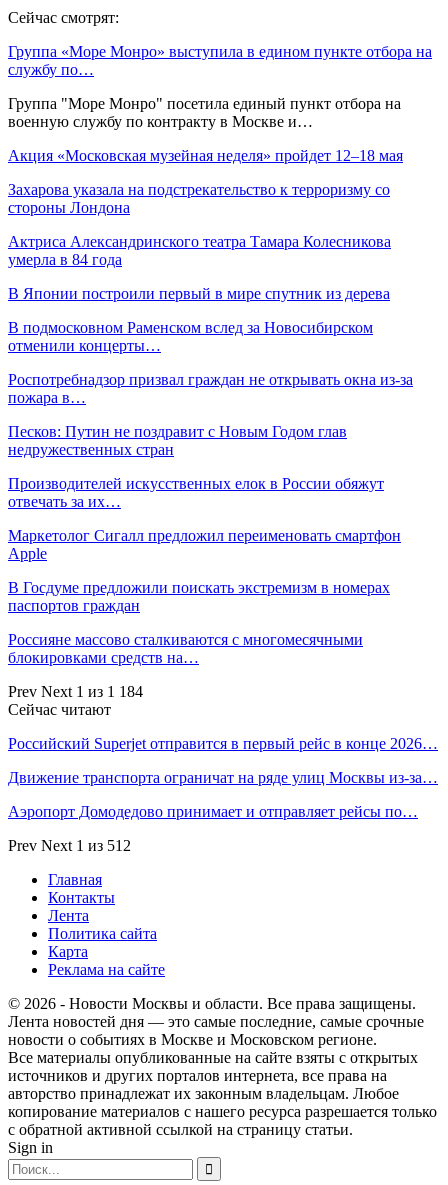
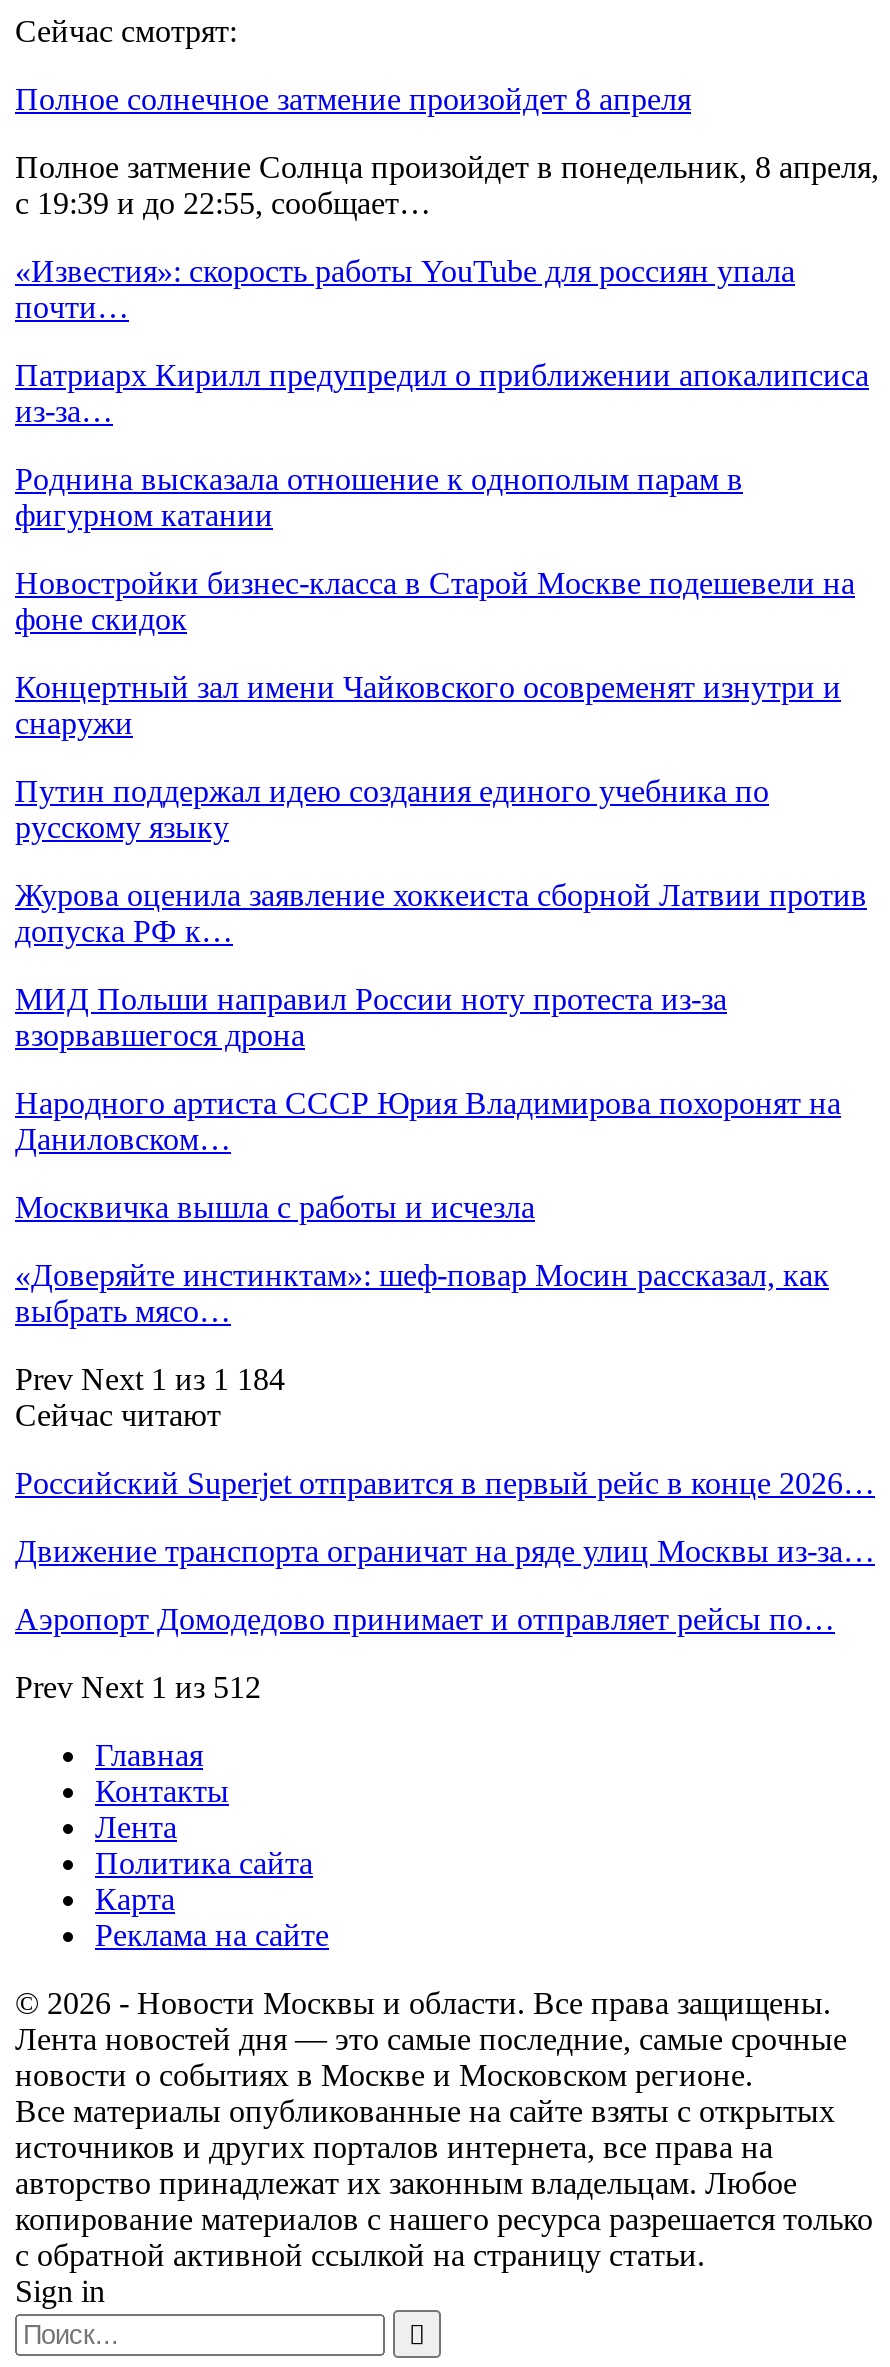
- Группа «Море Монро» выступила в едином пункте отбора на
- службу по…
+ Полное солнечное затмение произойдет 8 апреля

- Группа "Море Монро" посетила единый пункт отбора на
- военную службу по контракту в Москве и…
+ Полное затмение Солнца произойдет в понедельник, 8 апреля,
+ с 19:39 и до 22:55, сообщает…

- Акция «Московская музейная неделя» пройдет 12–18 мая
+ «Известия»: скорость работы YouTube для россиян упала
+ почти…

- Захарова указала на подстрекательство к терроризму со
- стороны Лондона
+ Патриарх Кирилл предупредил о приближении апокалипсиса
+ из-за…

- Актриса Александринского театра Тамара Колесникова
- умерла в 84 года
+ Роднина высказала отношение к однополым парам в
+ фигурном катании

- В Японии построили первый в мире спутник из дерева
+ Новостройки бизнес-класса в Старой Москве подешевели на
+ фоне скидок

- В подмосковном Раменском вслед за Новосибирском
- отменили концерты…
+ Концертный зал имени Чайковского осовременят изнутри и
+ снаружи

- Роспотребнадзор призвал граждан не открывать окна из-за
- пожара в…
+ Путин поддержал идею создания единого учебника по
+ русскому языку

- Песков: Путин не поздравит с Новым Годом глав
- недружественных стран
+ Журова оценила заявление хоккеиста сборной Латвии против
+ допуска РФ к…

- Производителей искусственных елок в России обяжут
- отвечать за их…
+ МИД Польши направил России ноту протеста из-за
+ взорвавшегося дрона

- Маркетолог Сигалл предложил переименовать смартфон
- Apple
+ Народного артиста СССР Юрия Владимирова похоронят на
+ Даниловском…

- В Госдуме предложили поискать экстремизм в номерах
- паспортов граждан
+ Москвичка вышла с работы и исчезла

- Россияне массово сталкиваются с многомесячными
- блокировками средств на…
+ «Доверяйте инстинктам»: шеф-повар Мосин рассказал, как
+ выбрать мясо…
